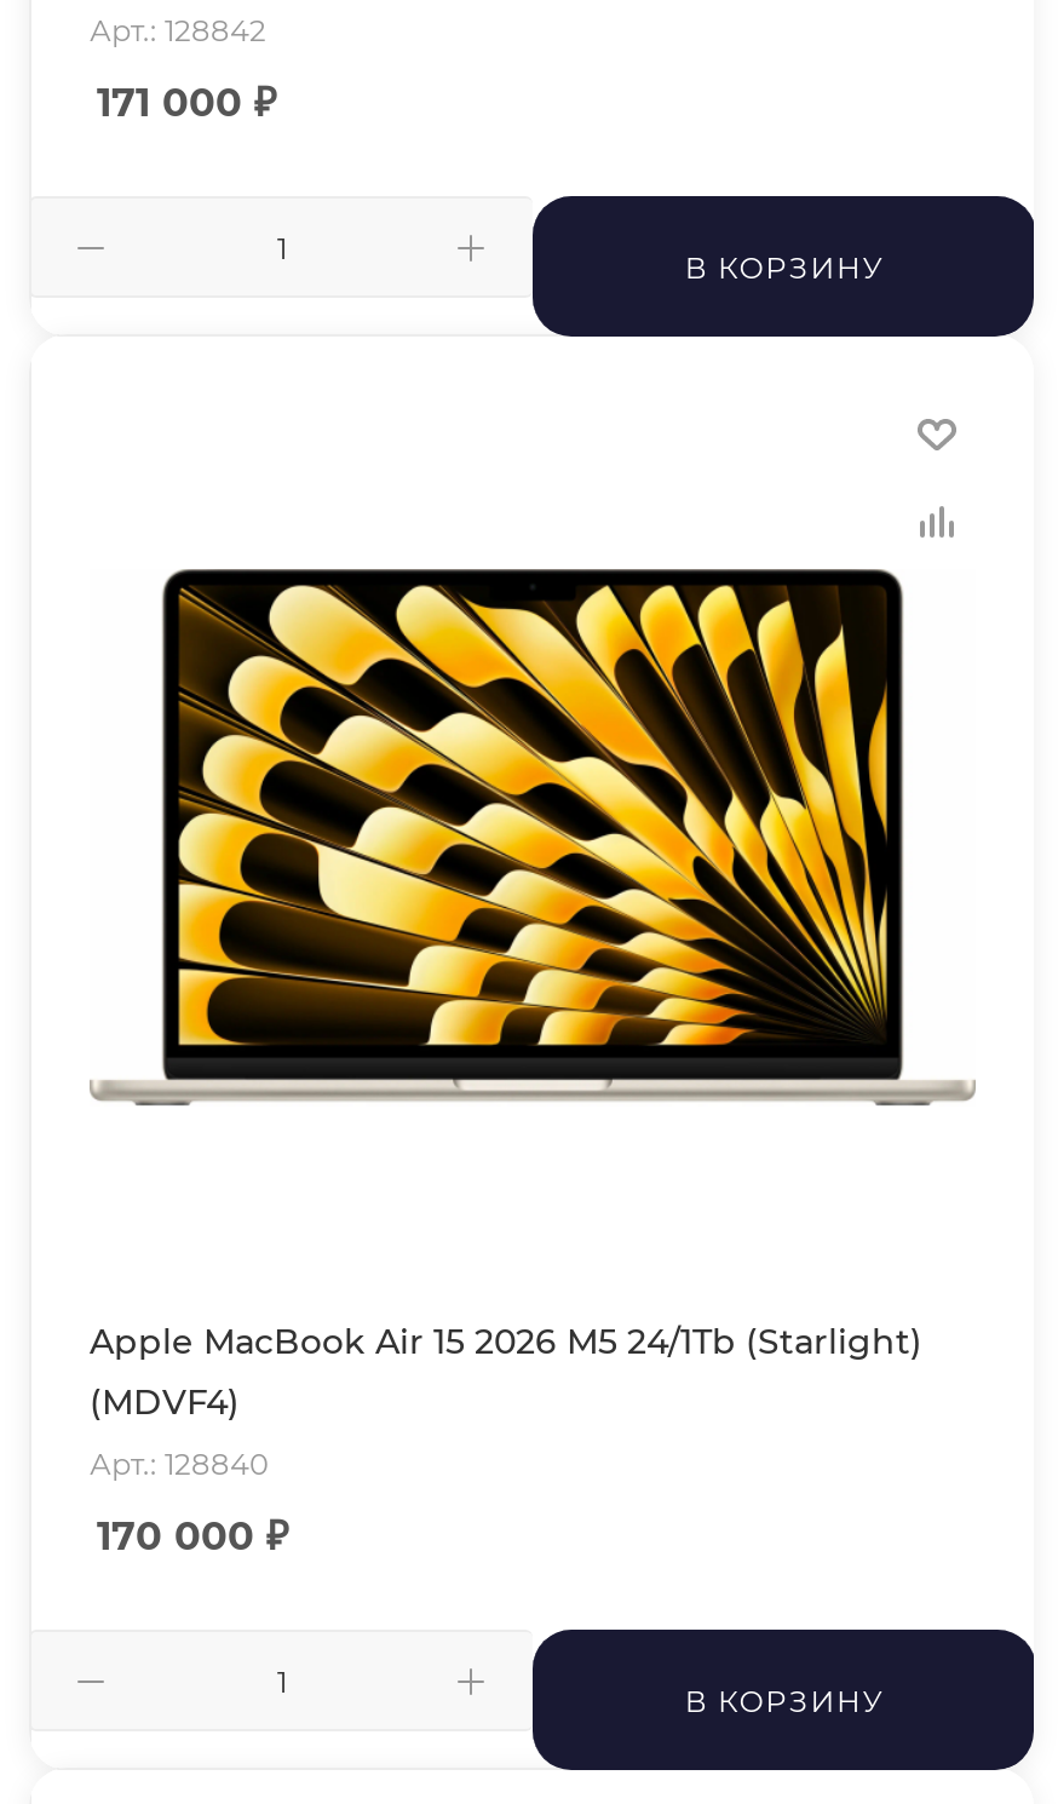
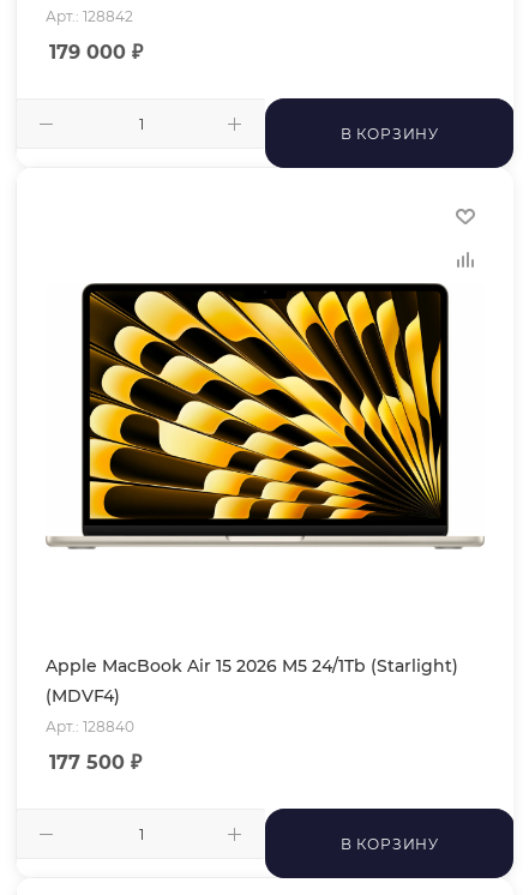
- 171 000 ₽
+ 179 000 ₽

- 170 000 ₽
+ 177 500 ₽
